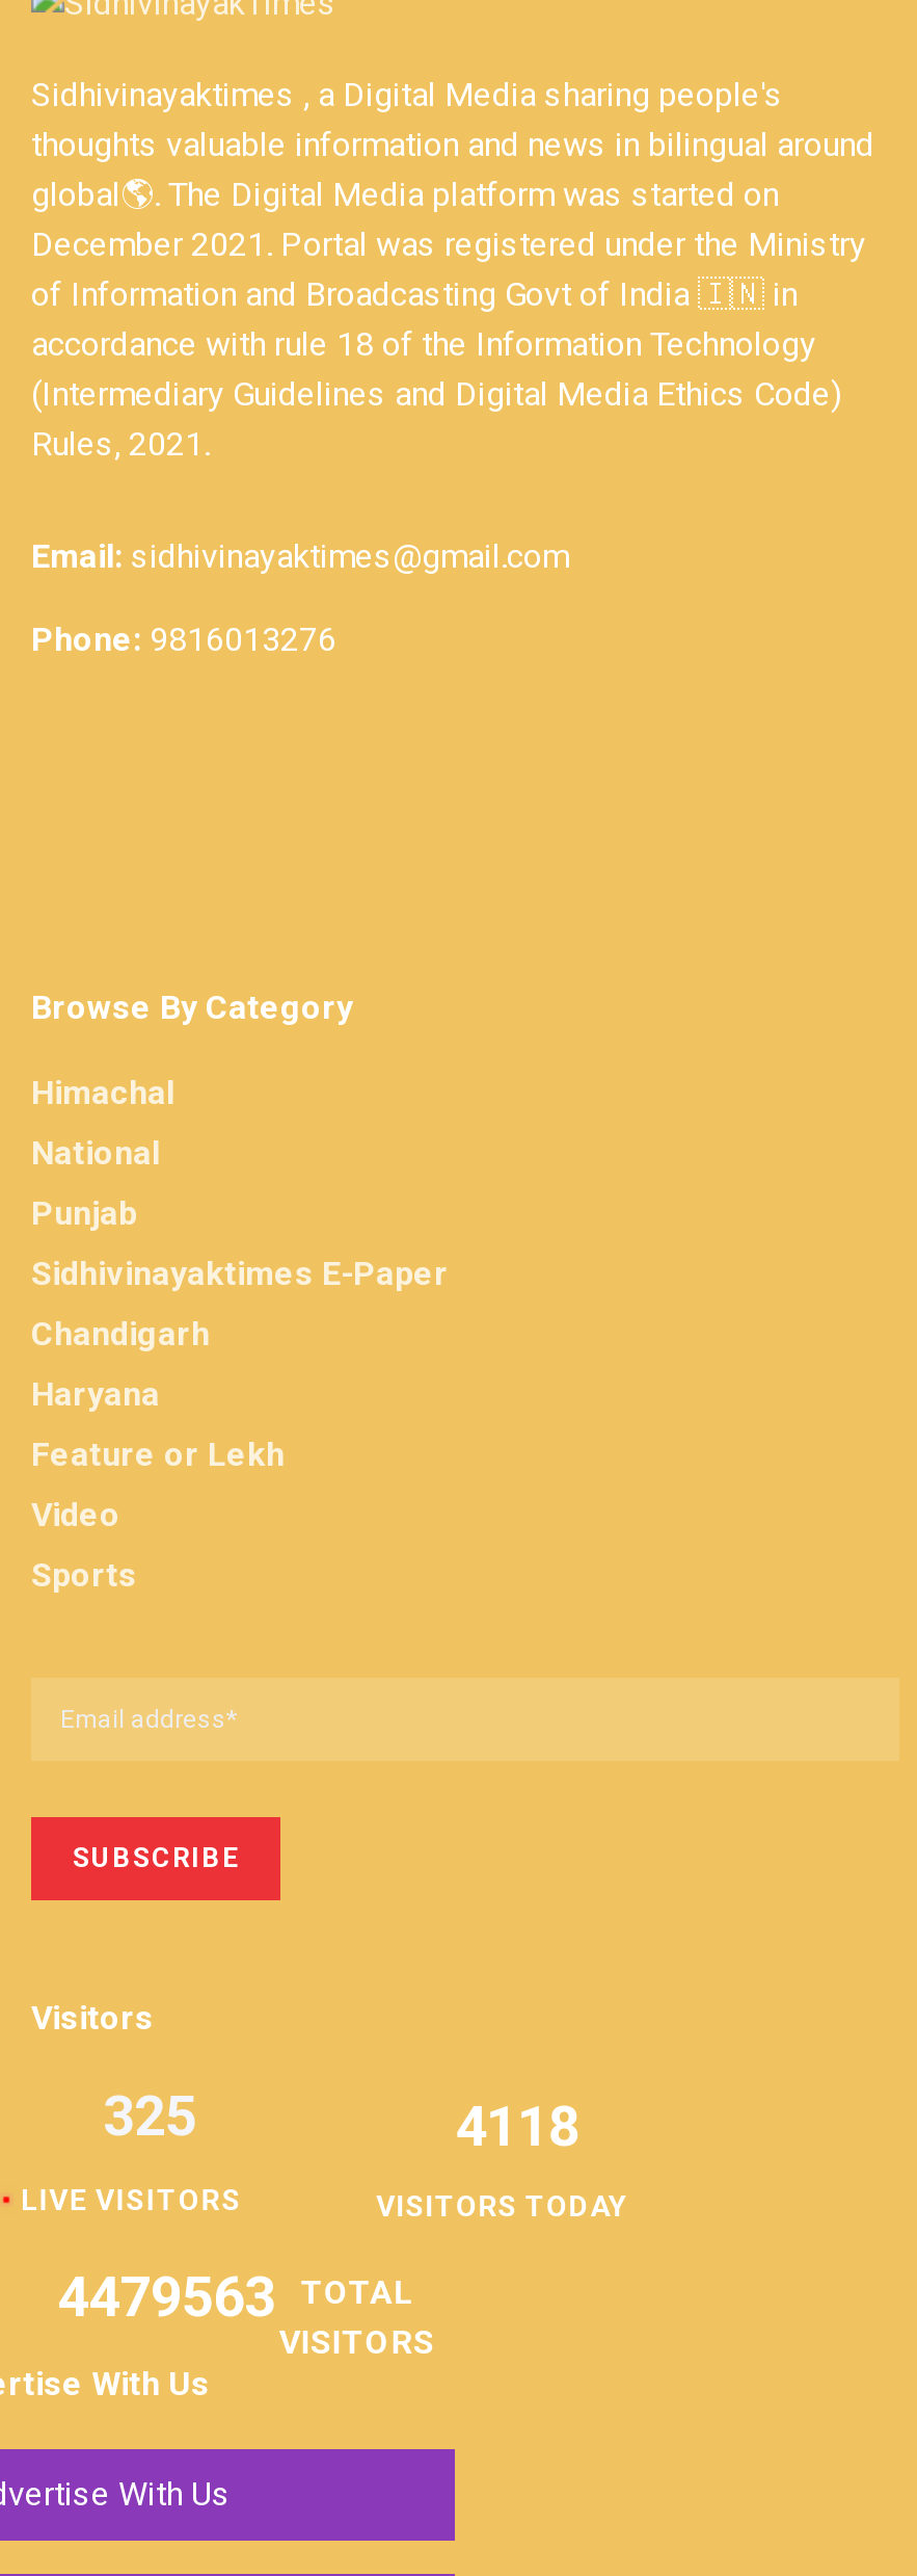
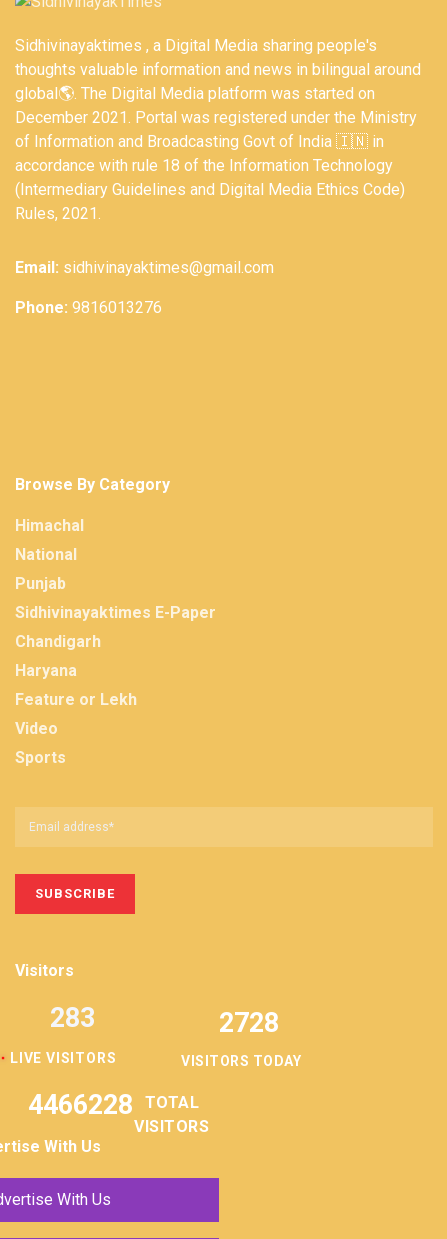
- 325
+ 283

- 4118
+ 2728

- 4479563 TOTAL
+ 4466228 TOTAL
